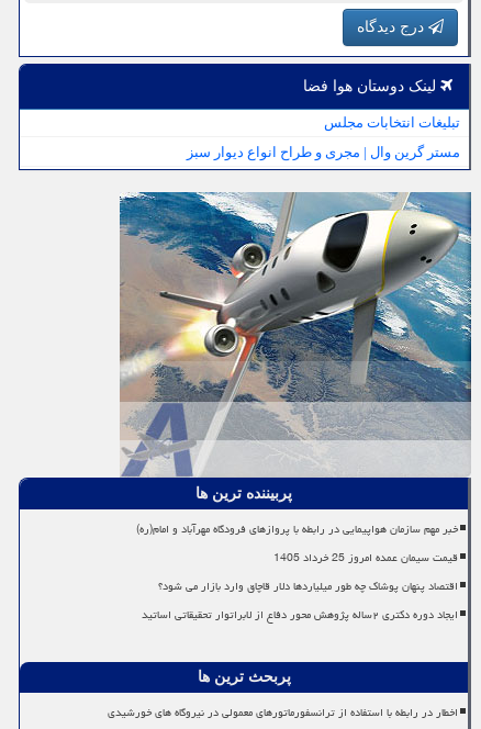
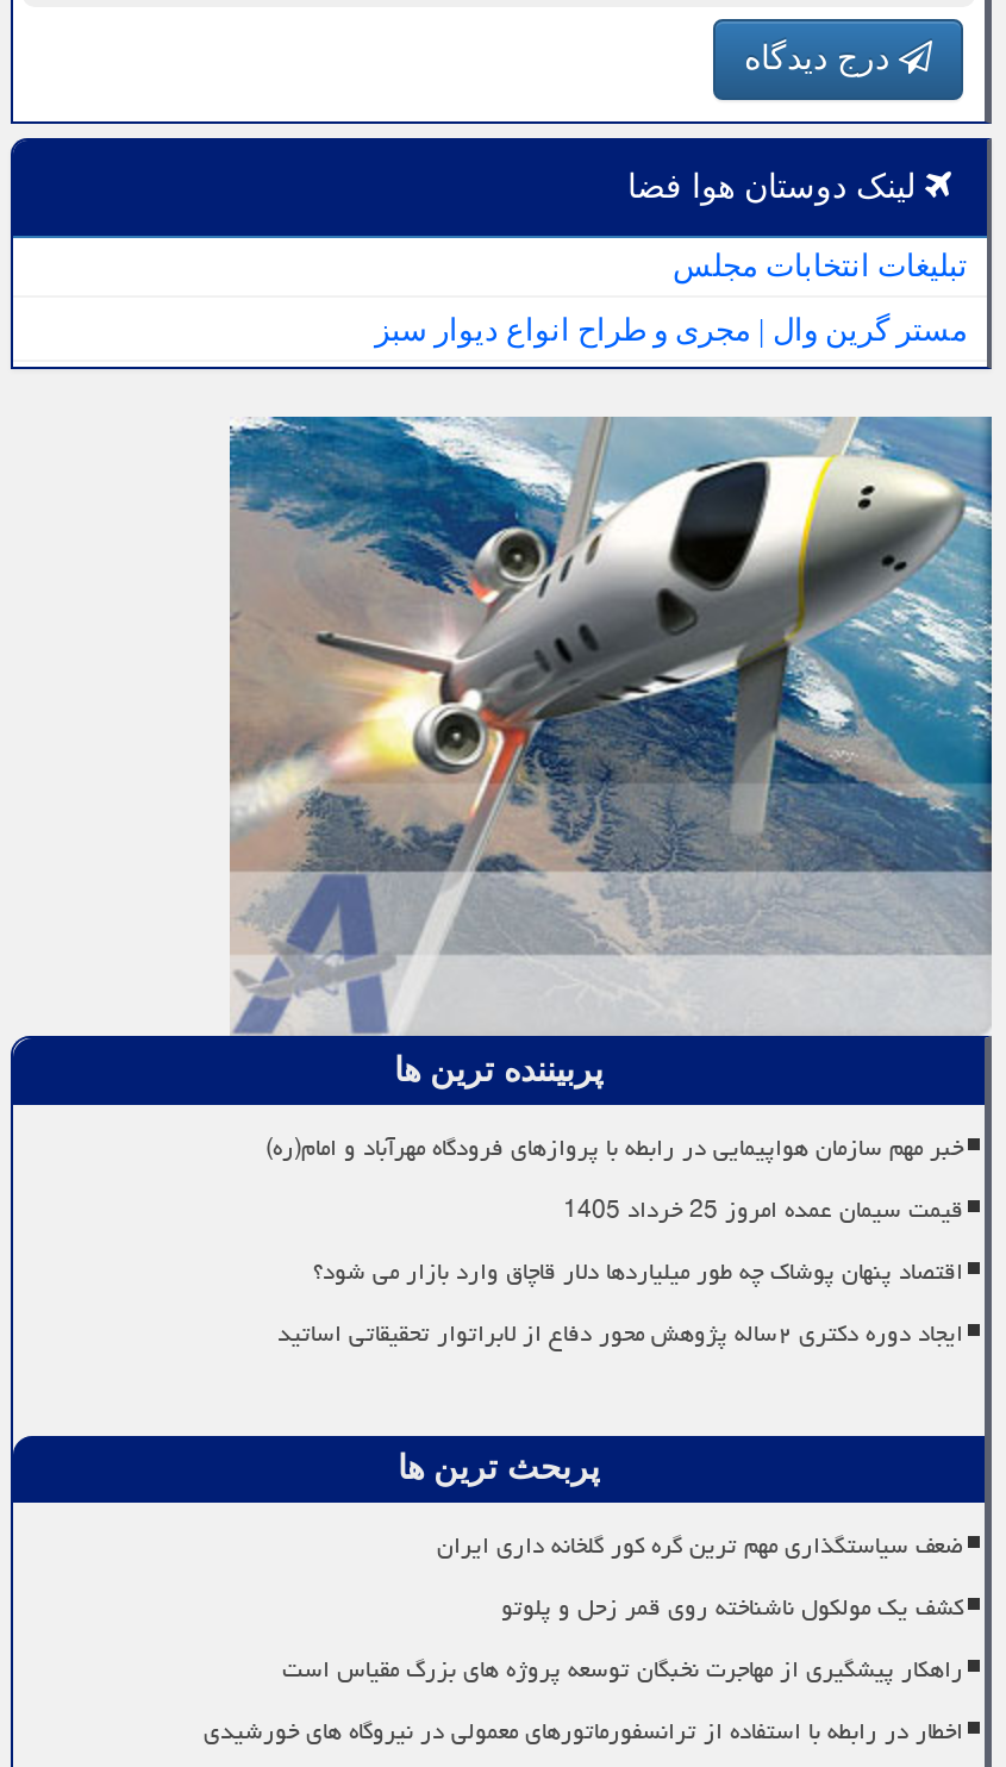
+ ضعف سیاستگذاری مهم ترین گره کور گلخانه داری ایران
+ کشف یک مولکول ناشناخته روی قمر زحل و پلوتو
+ راهکار پیشگیری از مهاجرت نخبگان توسعه پروژه های بزرگ مقیاس است
